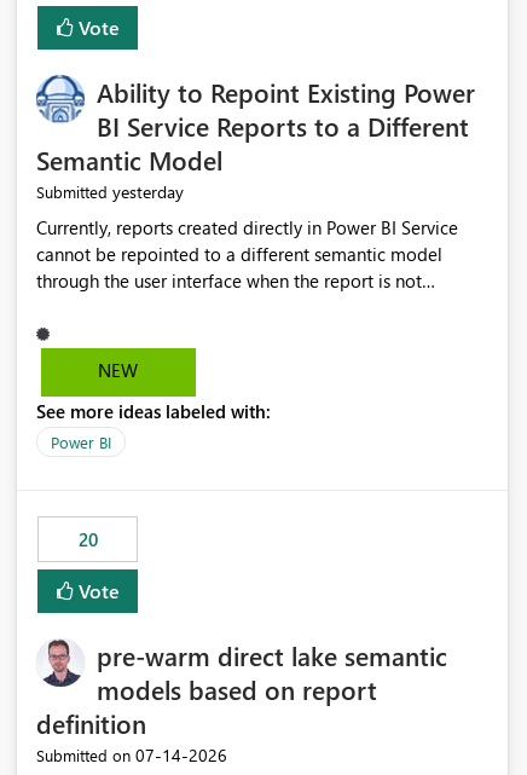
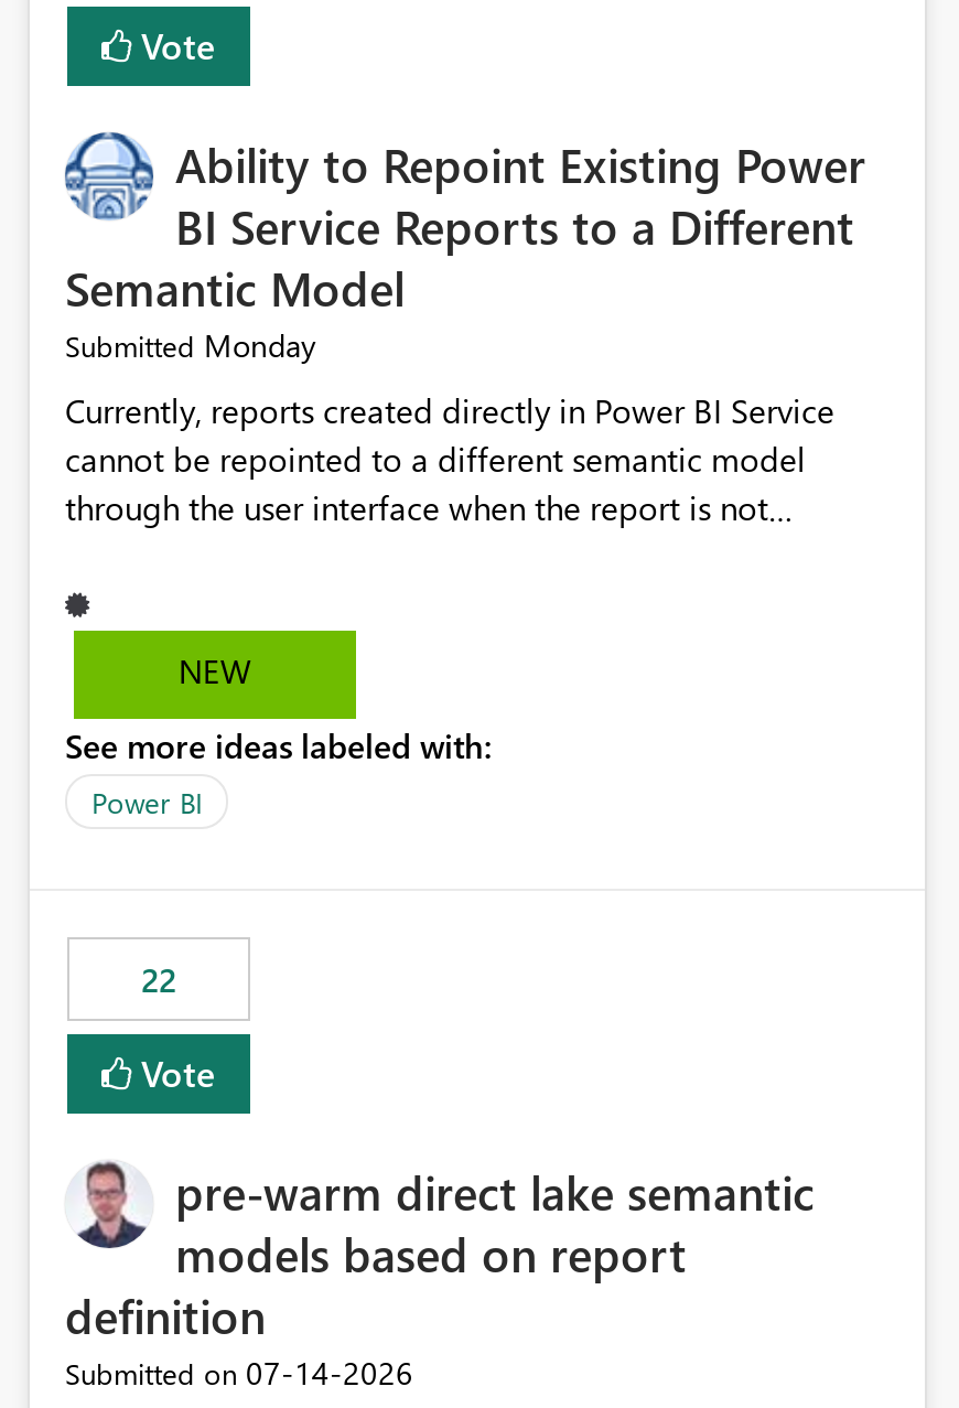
- Submitted yesterday
+ Submitted Monday

- 20
+ 22
